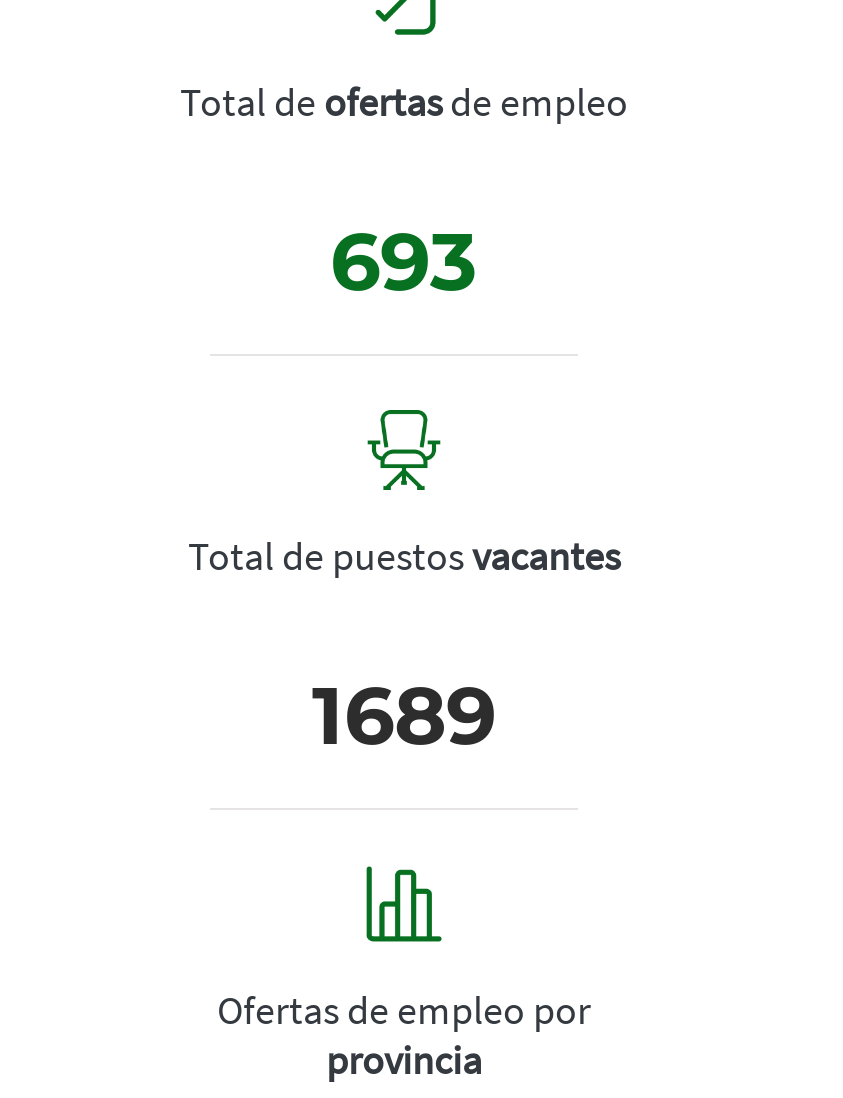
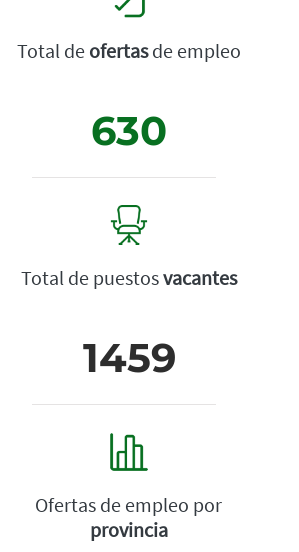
- 693
+ 630

- 1689
+ 1459
